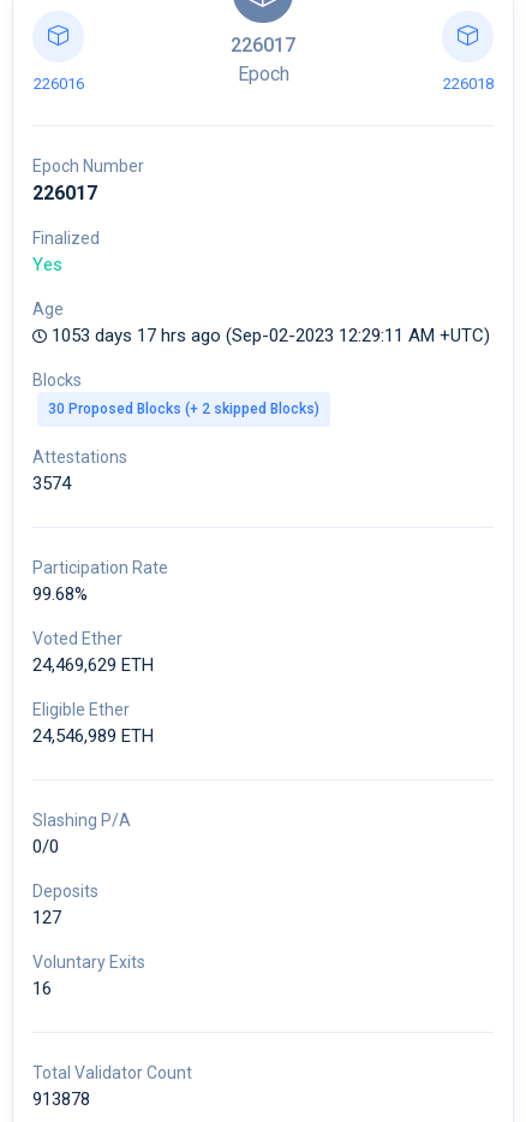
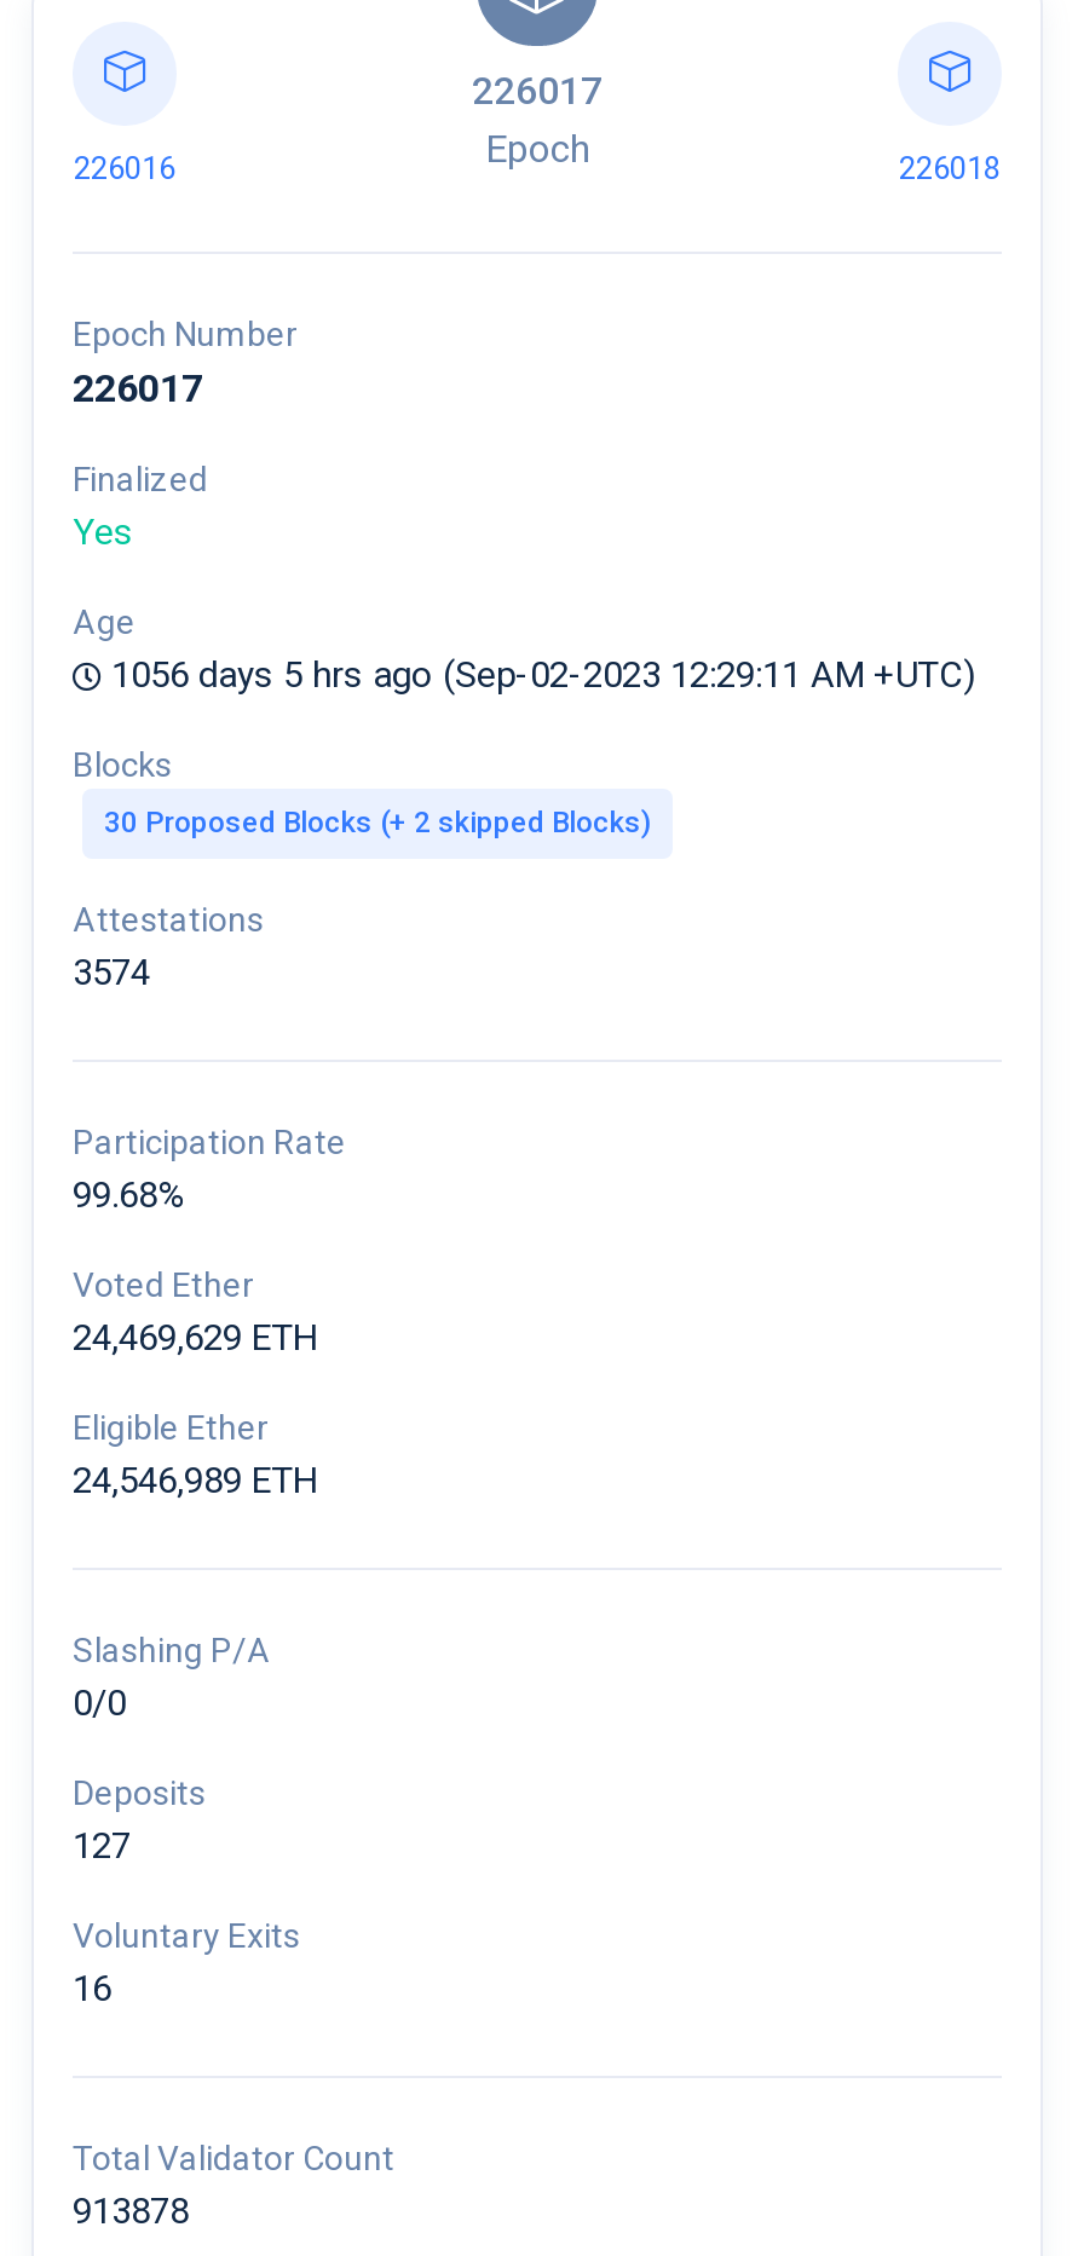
- 1053 days 17 hrs ago (Sep-02-2023 12:29:11 AM +UTC)
+ 1056 days 5 hrs ago (Sep-02-2023 12:29:11 AM +UTC)
